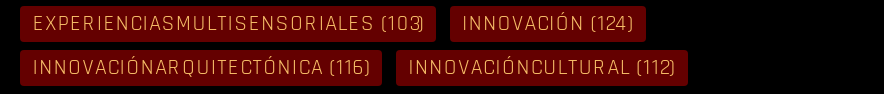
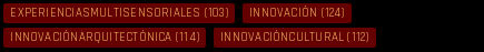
- INNOVACIÓNARQUITECTÓNICA (116)
+ INNOVACIÓNARQUITECTÓNICA (114)
